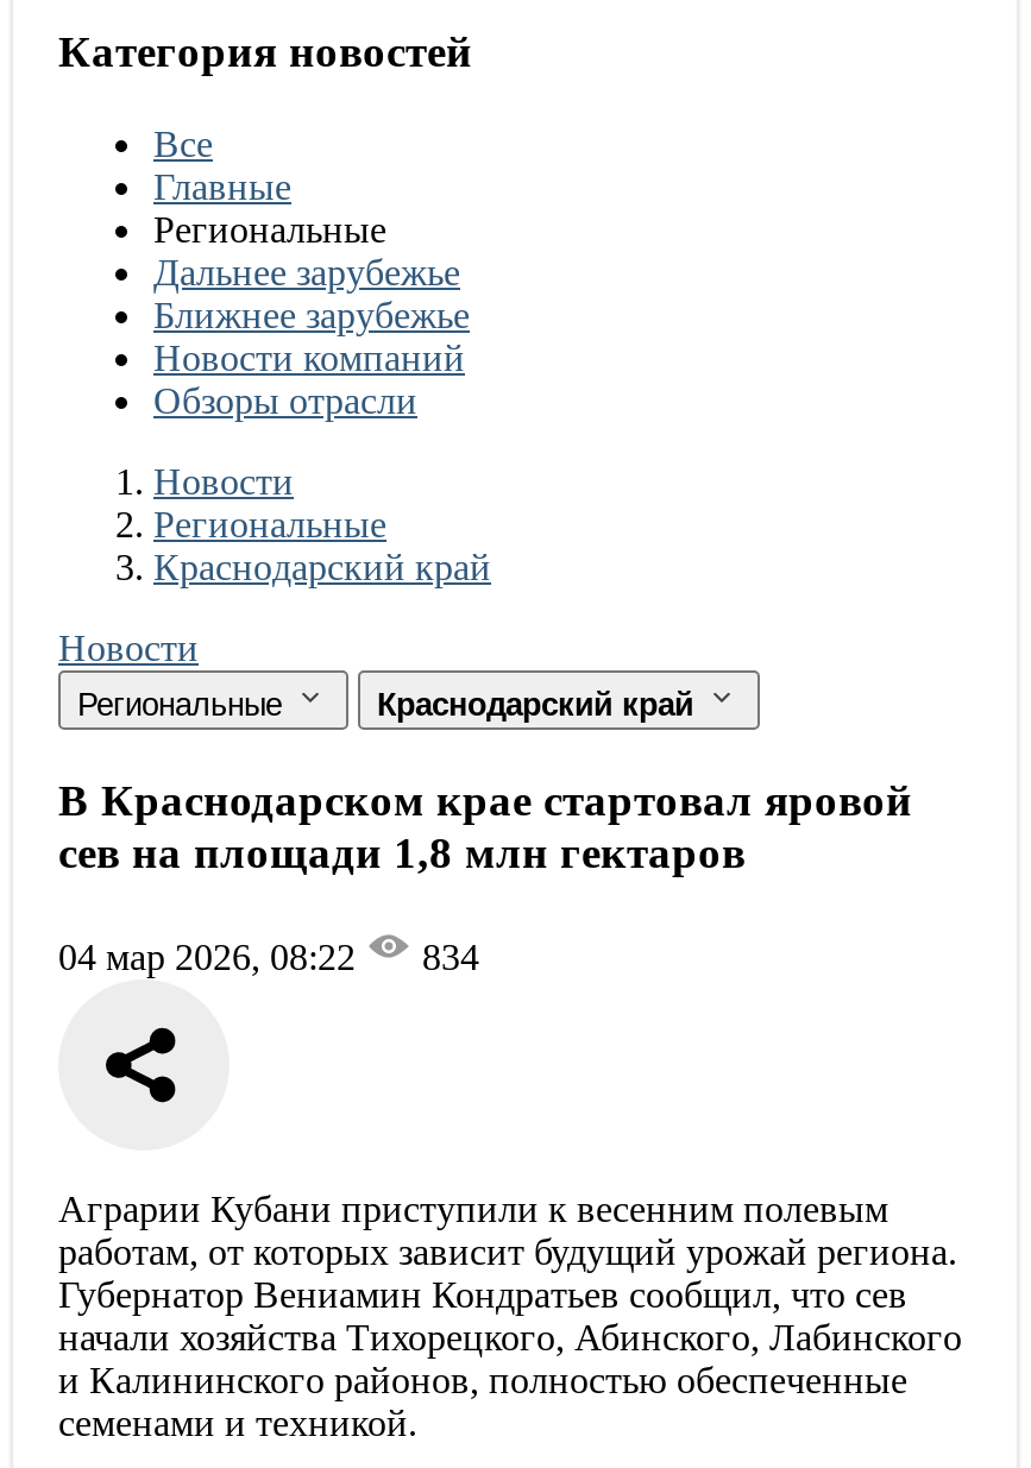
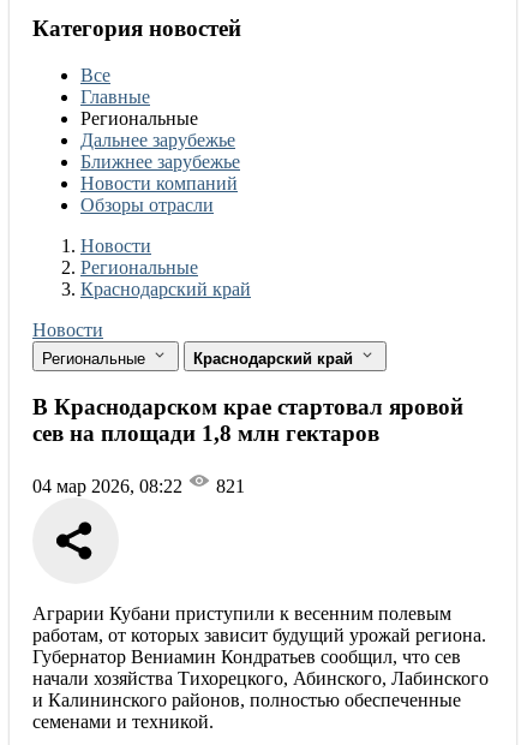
- 04 мар 2026, 08:22 834
+ 04 мар 2026, 08:22 821
